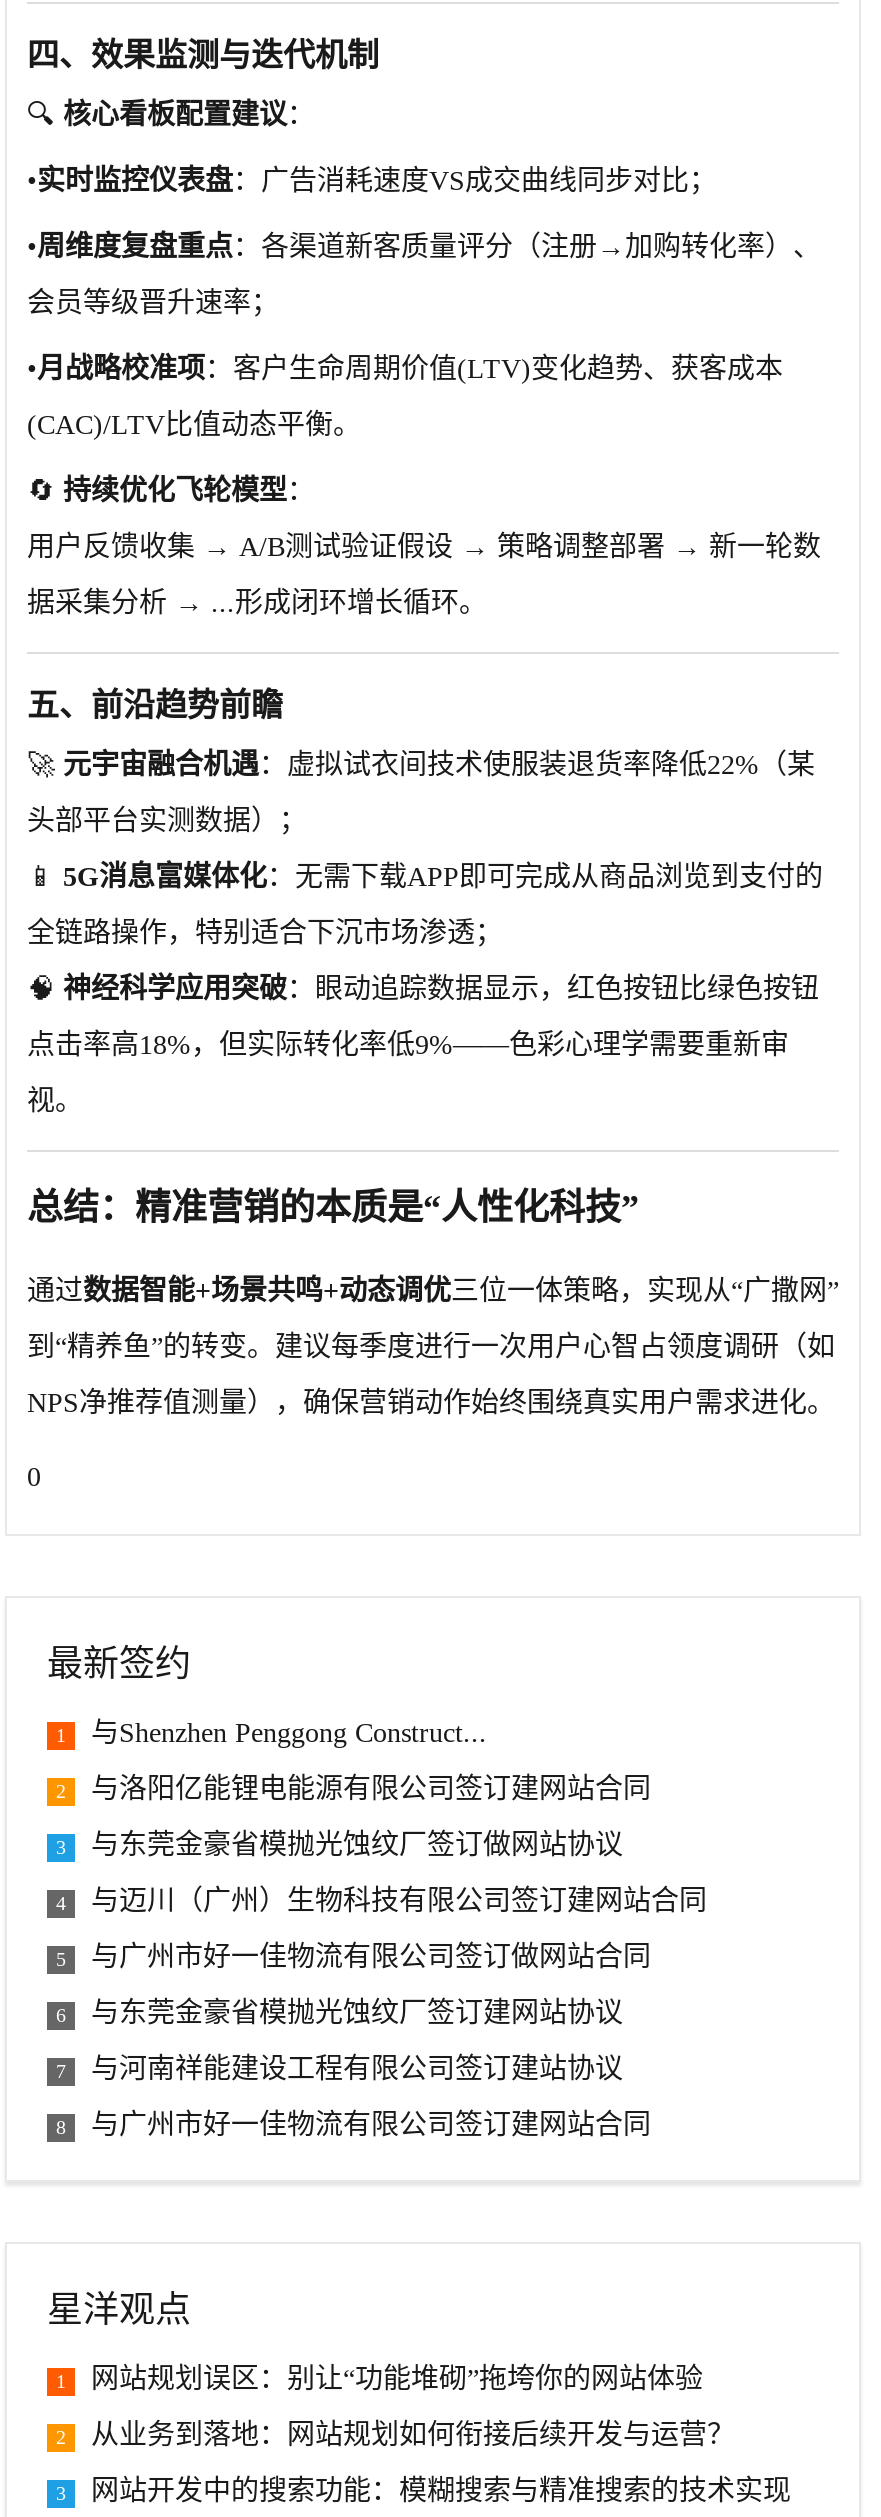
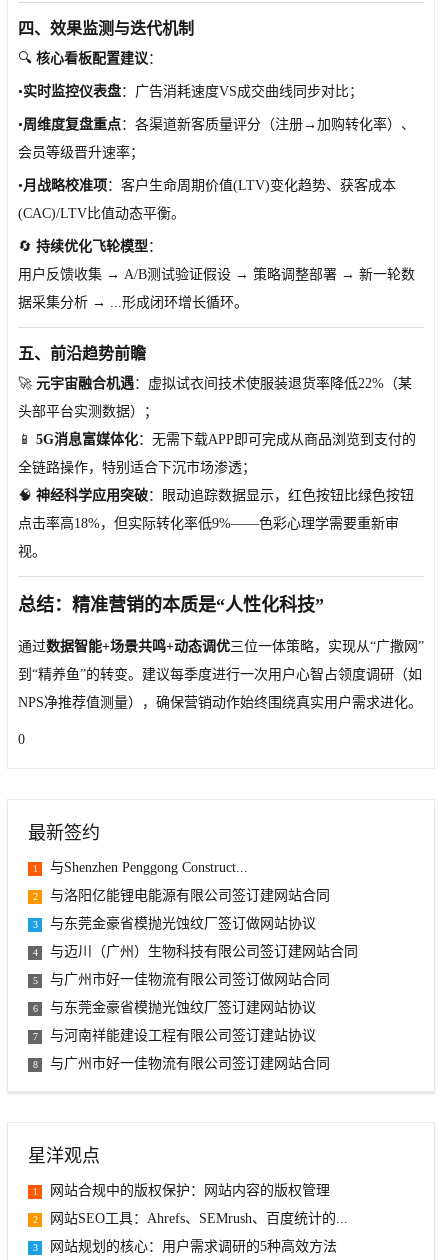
- 网站规划误区：别让“功能堆砌”拖垮你的网站体验
+ 网站合规中的版权保护：网站内容的版权管理

- 从业务到落地：网站规划如何衔接后续开发与运营？
+ 网站SEO工具：Ahrefs、SEMrush、百度统计的...

- 网站开发中的搜索功能：模糊搜索与精准搜索的技术实现
+ 网站规划的核心：用户需求调研的5种高效方法
